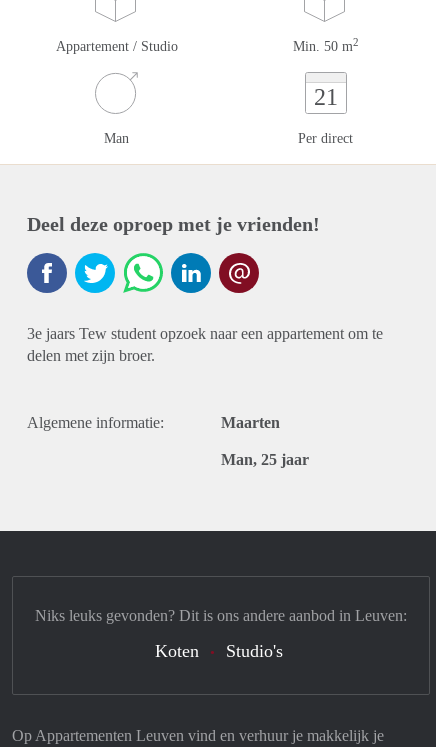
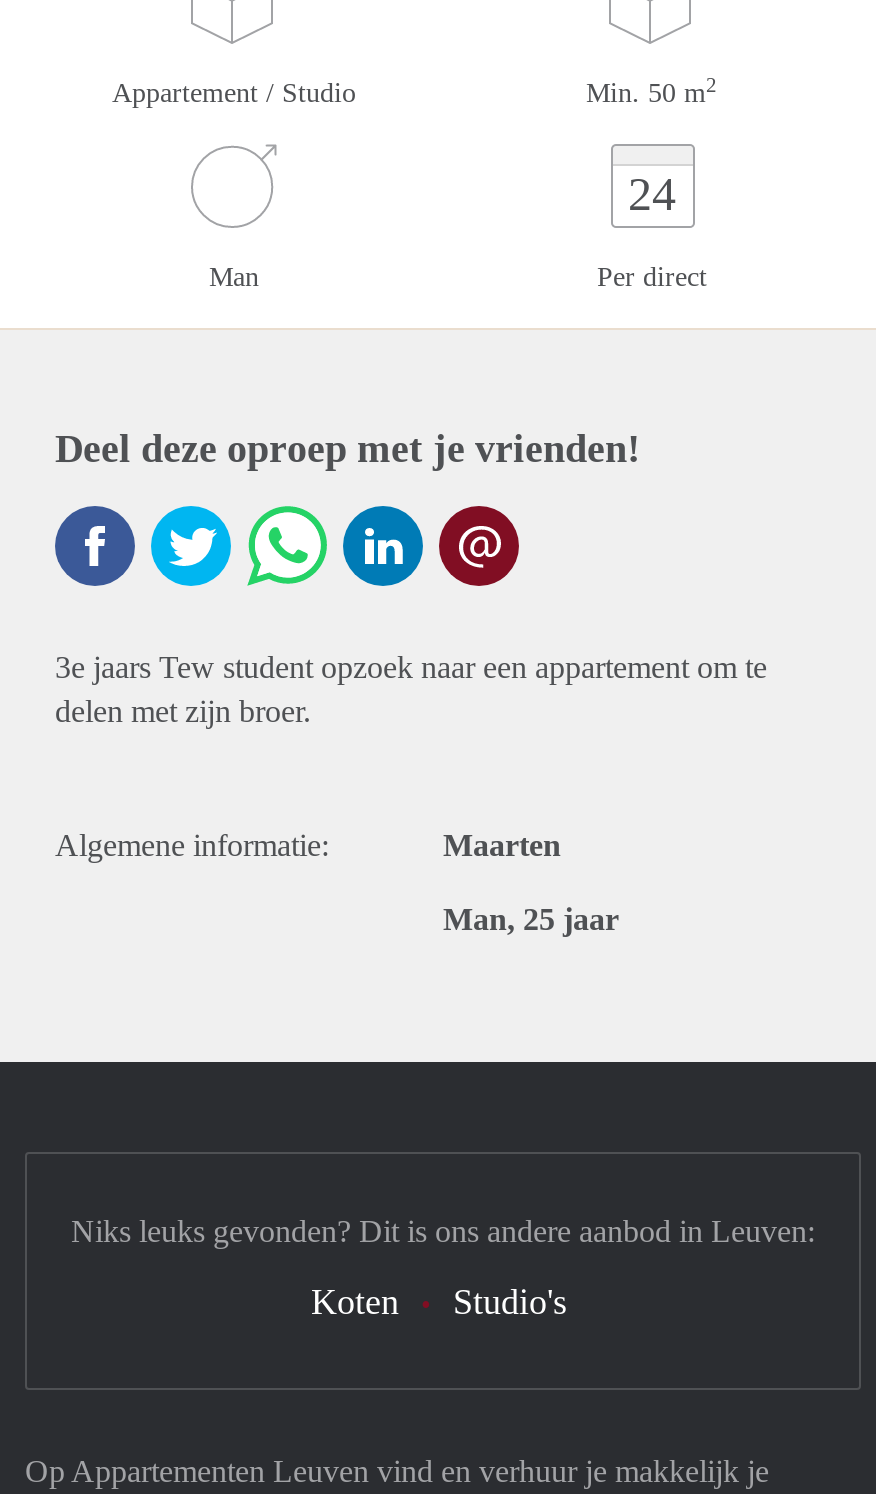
- 21
+ 24
